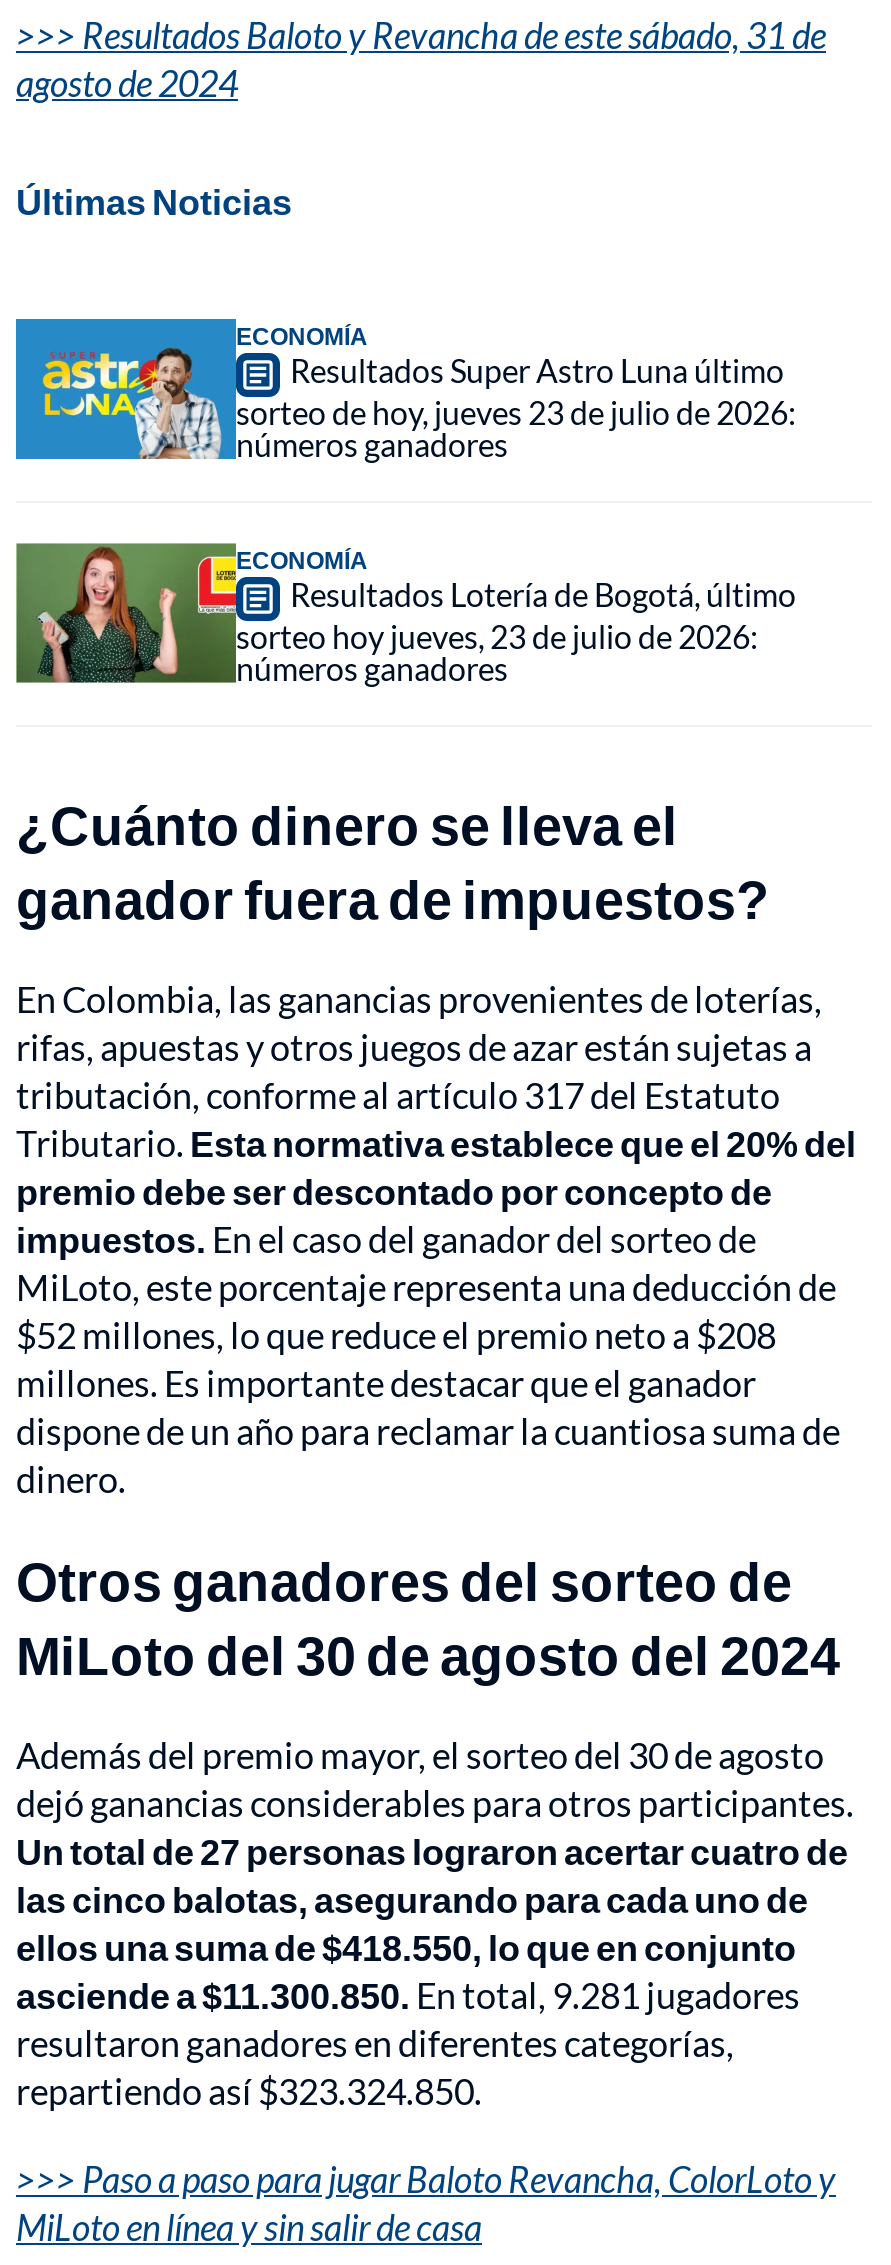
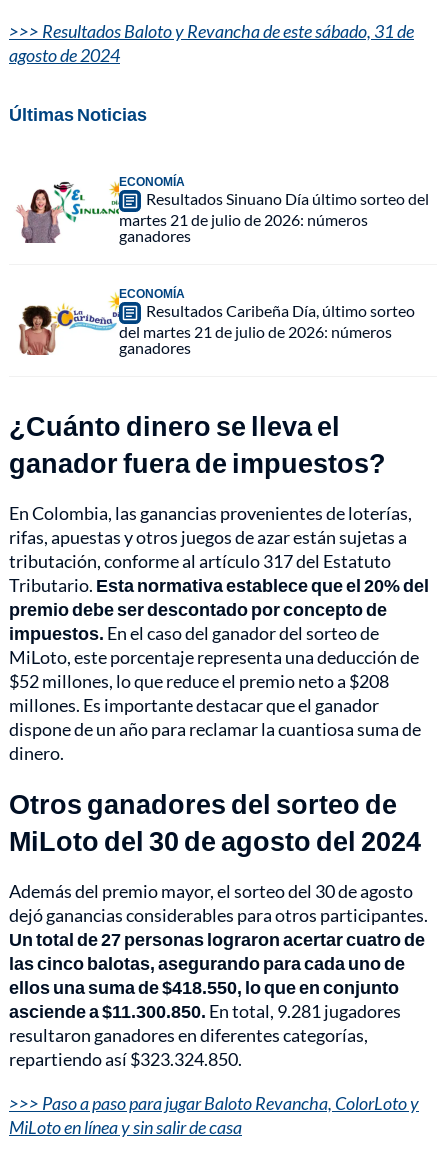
- [image]
- Resultados Super Astro Luna último
- sorteo de hoy, jueves 23 de julio de 2026:
- números ganadores
+ [image]
+ Resultados Sinuano Día último sorteo del
+ martes 21 de julio de 2026: números
+ ganadores

- [image]
- Resultados Lotería de Bogotá, último
- sorteo hoy jueves, 23 de julio de 2026:
- números ganadores
+ [image]
+ Resultados Caribeña Día, último sorteo
+ del martes 21 de julio de 2026: números
+ ganadores
